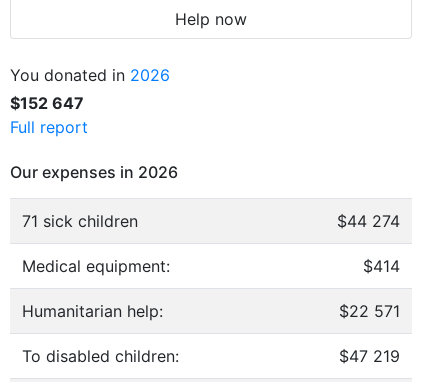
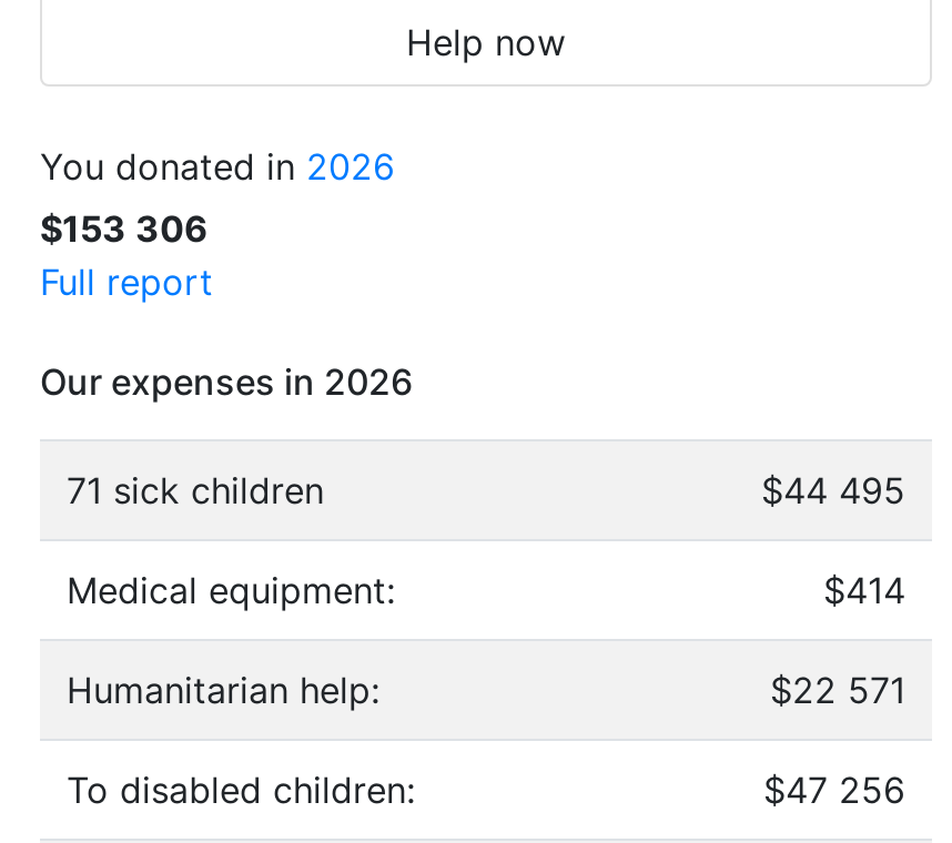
- $152 647
+ $153 306

- $44 274
+ $44 495

- $47 219
+ $47 256
